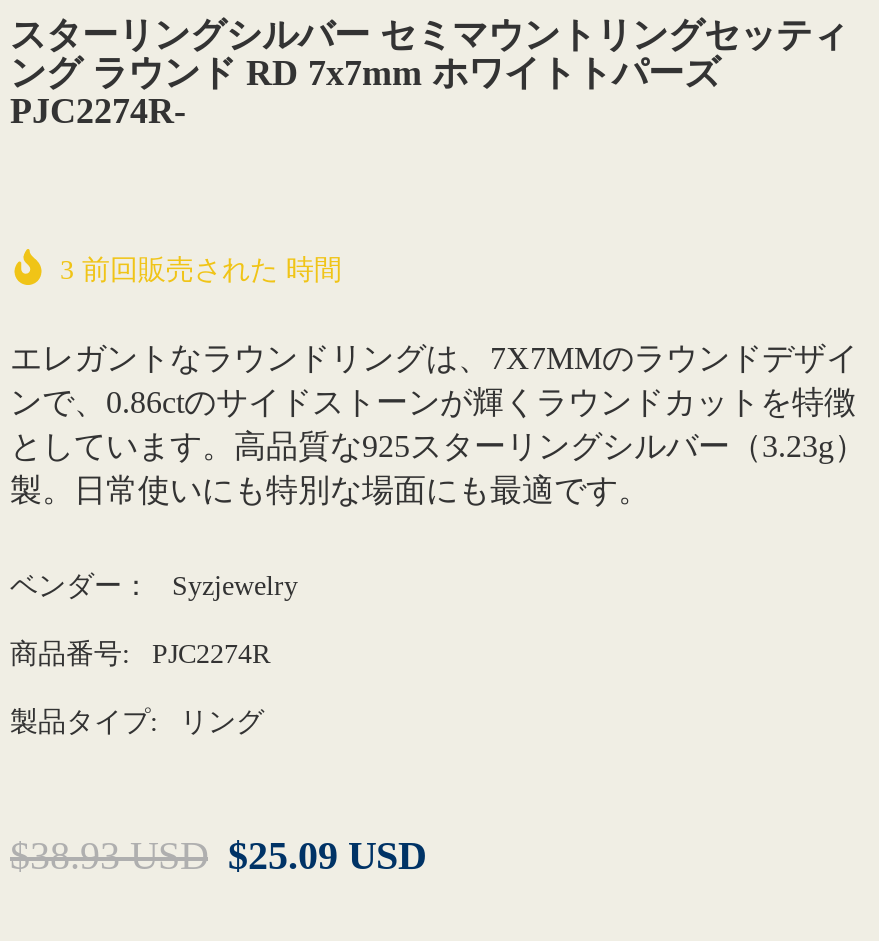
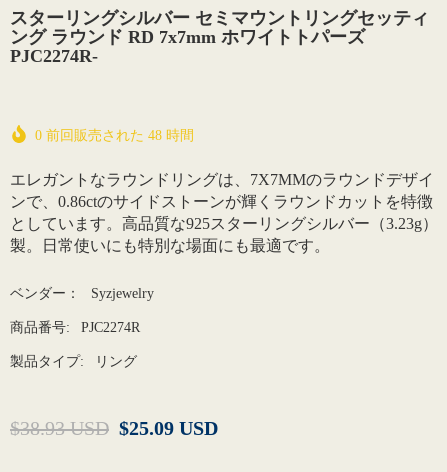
- 3前回販売された時間
+ 0前回販売された48時間
